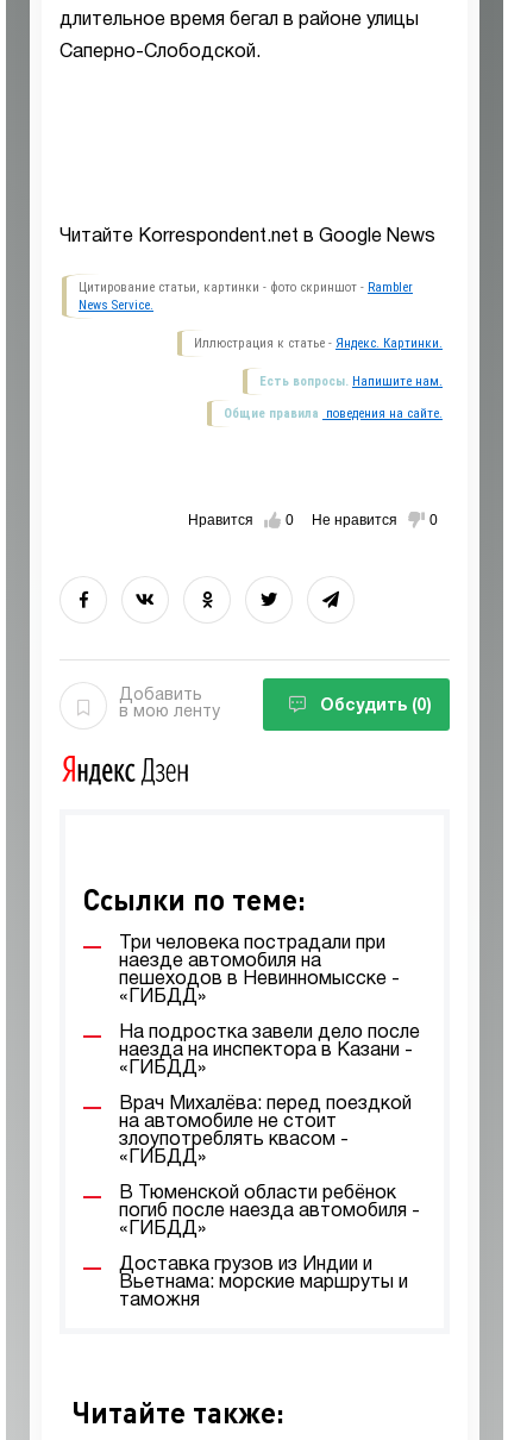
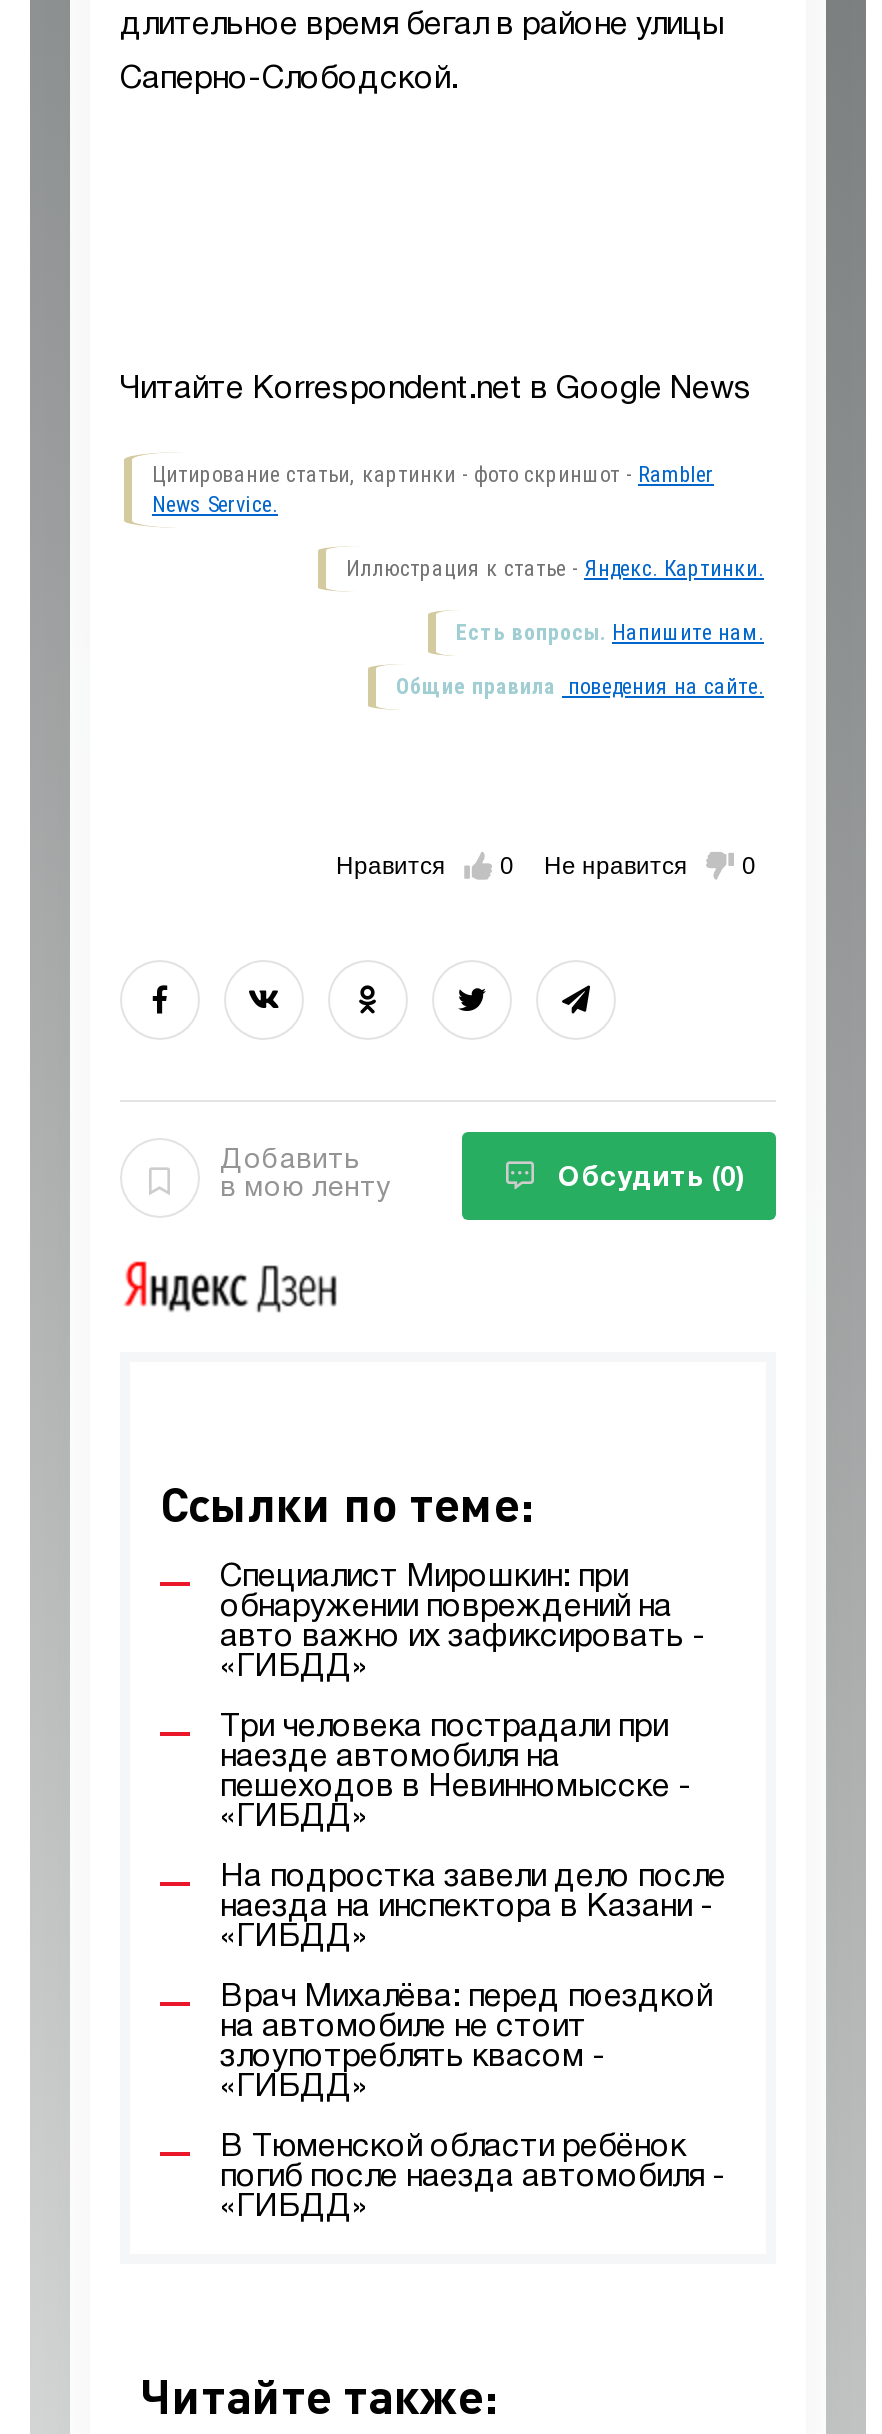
+ Специалист Мирошкин: при
+ обнаружении повреждений на
+ авто важно их зафиксировать -
+ «ГИБДД»

moved down: Три человека пострадали при | наезде автомобиля на | пешеходов в Невинномысске - | ... | погиб после наезда автомобиля - | «ГИБДД»

- Доставка грузов из Индии и
- Вьетнама: морские маршруты и
- таможня
